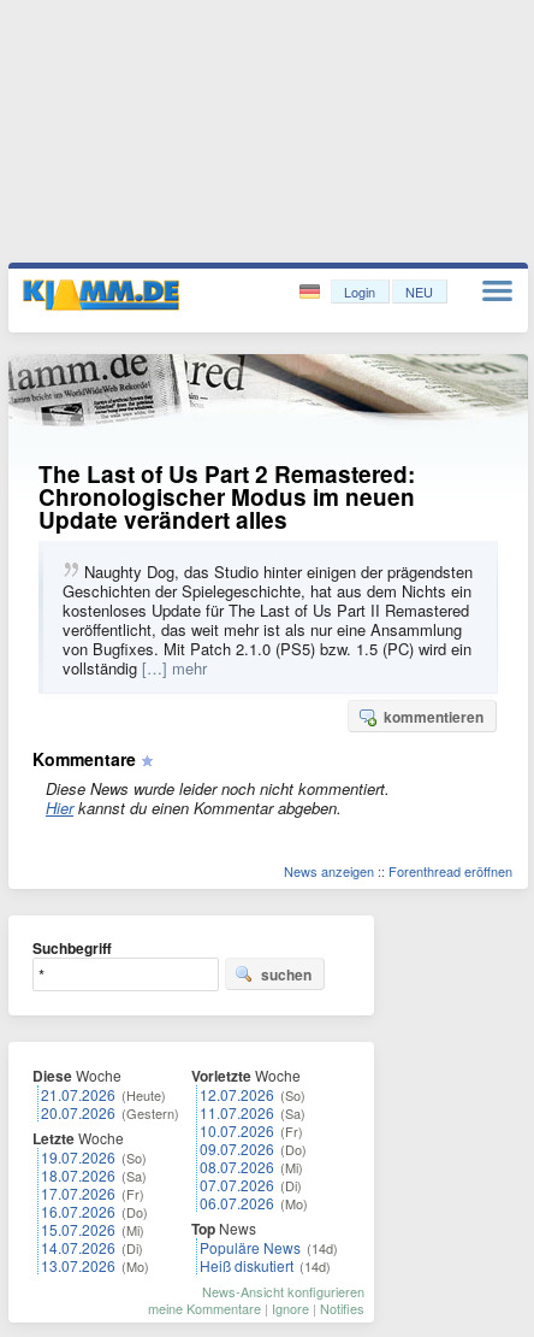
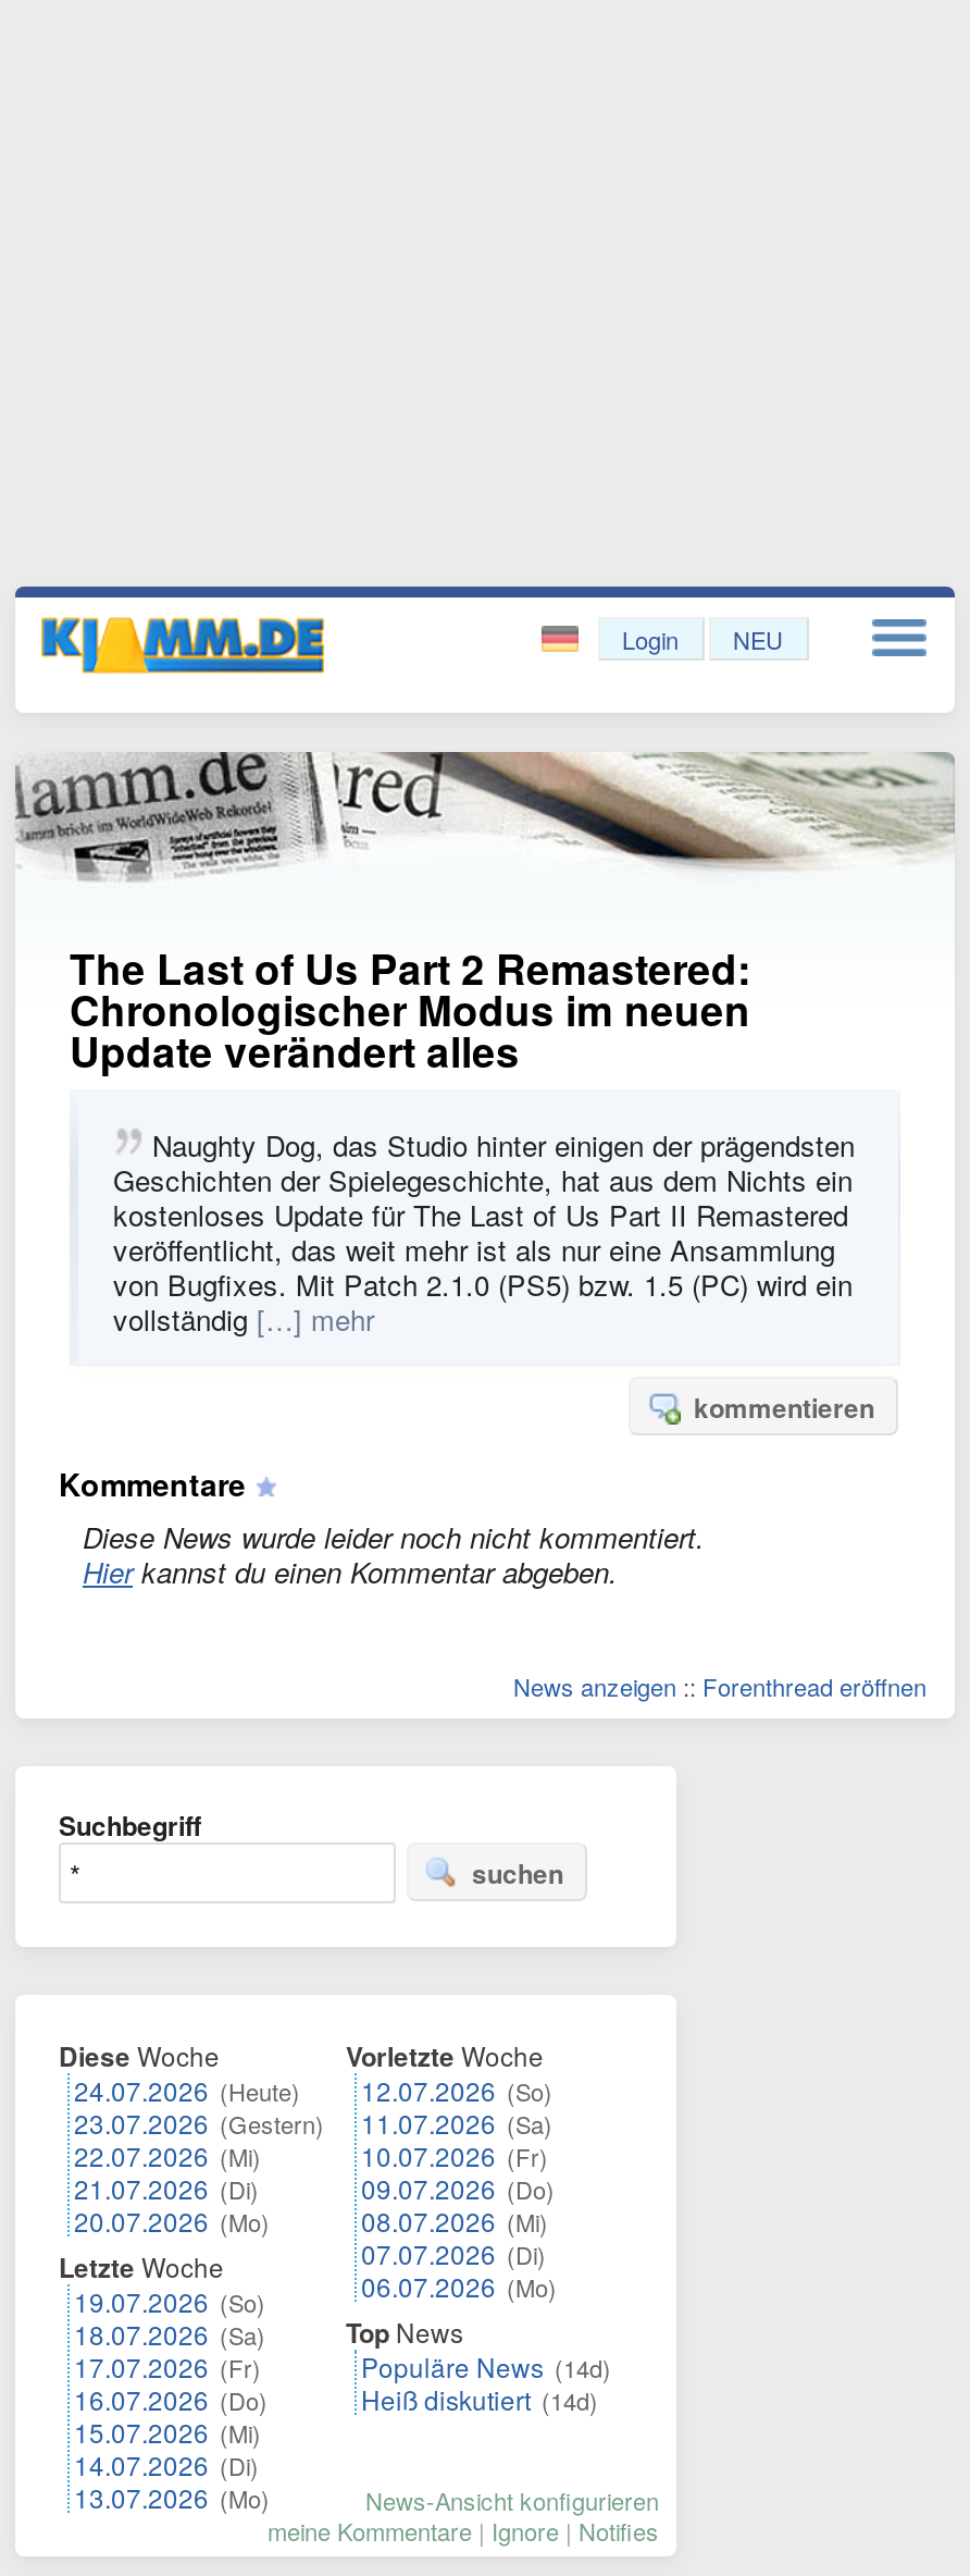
- 21.07.2026 (Heute)
- 20.07.2026 (Gestern)
+ 24.07.2026 (Heute)
+ 23.07.2026 (Gestern)
+ 22.07.2026 (Mi)
+ 21.07.2026 (Di)
+ 20.07.2026 (Mo)

moved down: Letzte Woche | 19.07.2026 (So) | 18.07.2026 (Sa) | 17.07.2026 (Fr) | 16.07.2026 (Do) | 15.07.2026 (Mi) | 14.07.2026 (Di) | 13.07.2026 (Mo)
